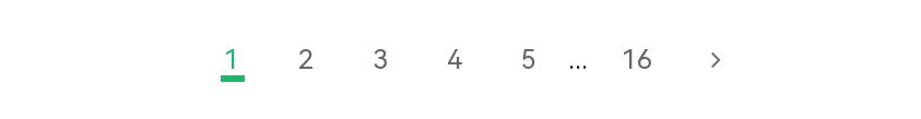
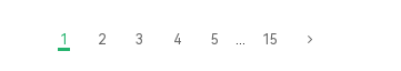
- 16
+ 15
